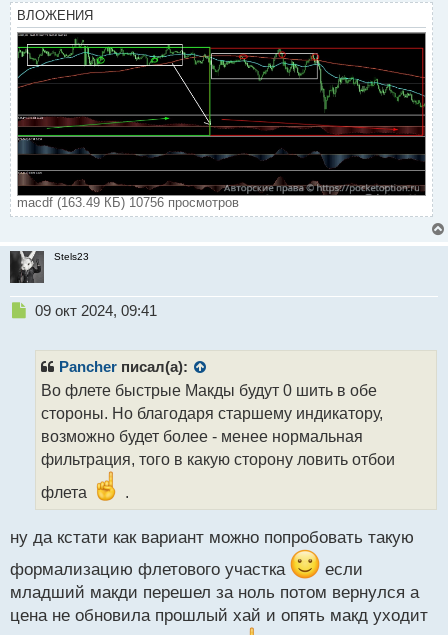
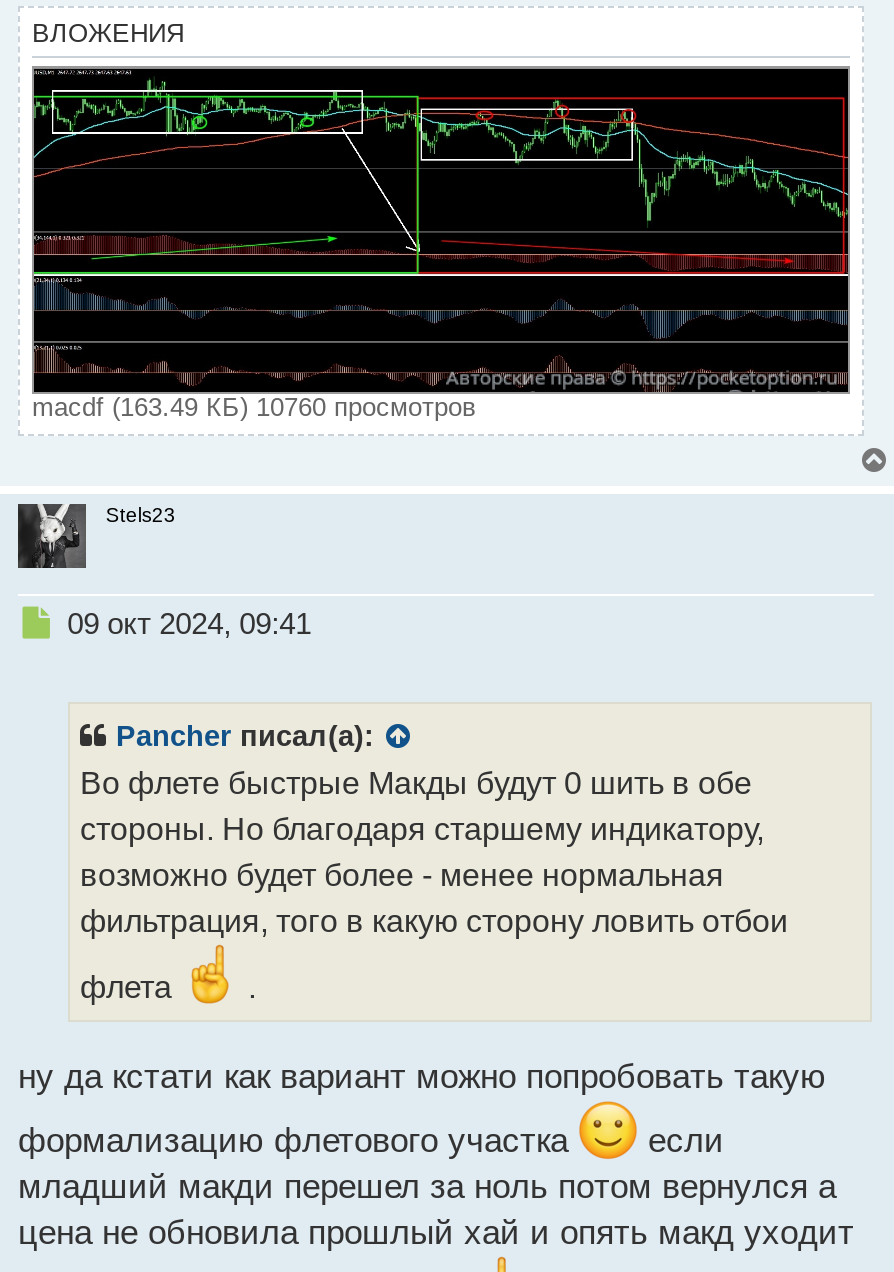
- macdf (163.49 КБ) 10756 просмотров
+ macdf (163.49 КБ) 10760 просмотров
